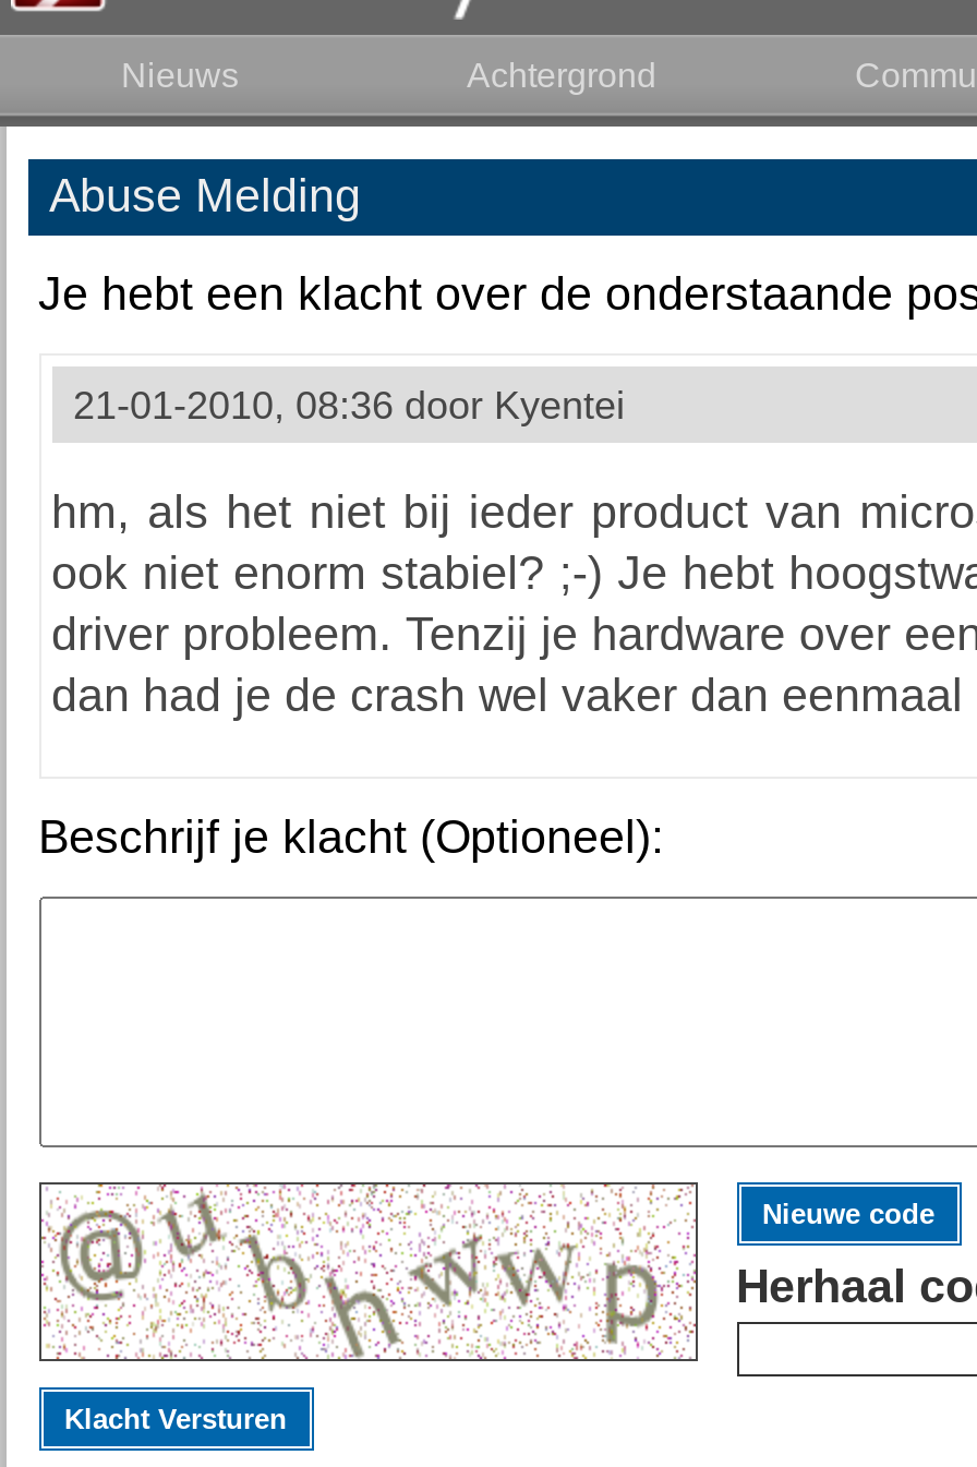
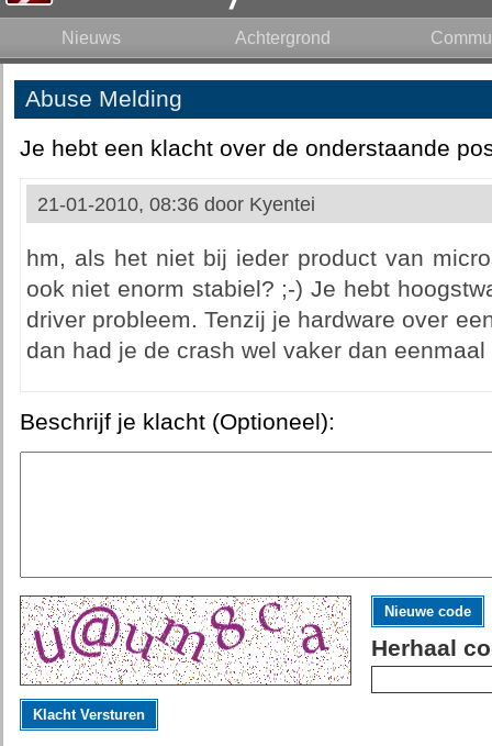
- [image]
+ [image]
